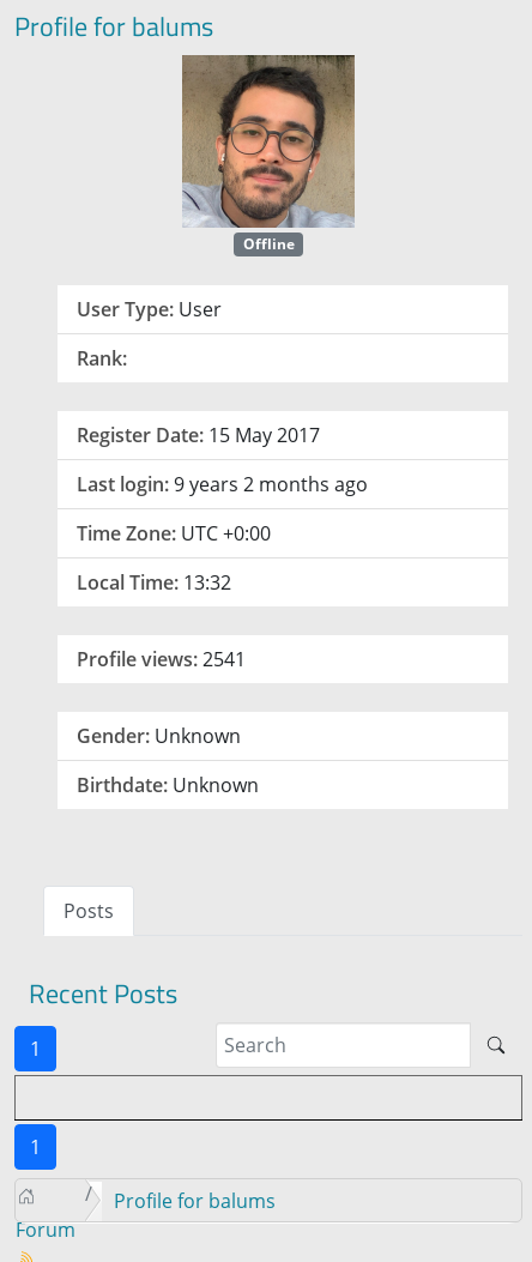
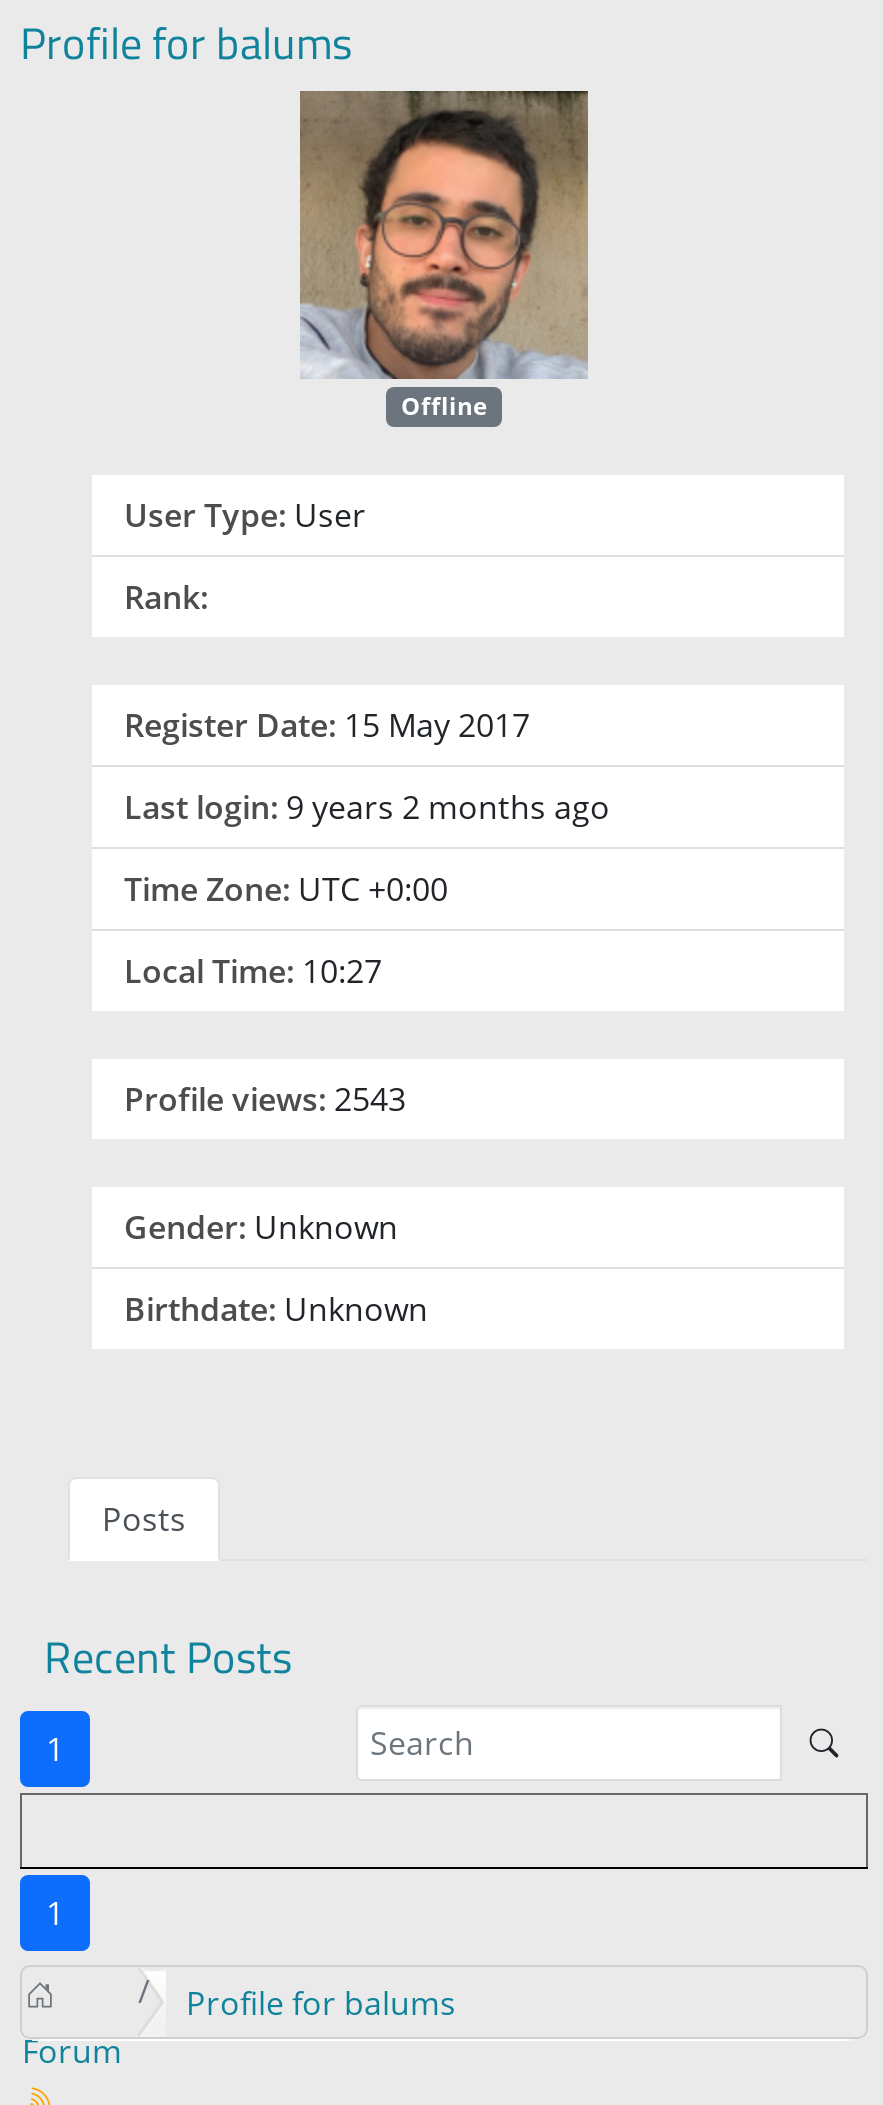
- Local Time: 13:32
+ Local Time: 10:27

- Profile views: 2541
+ Profile views: 2543
